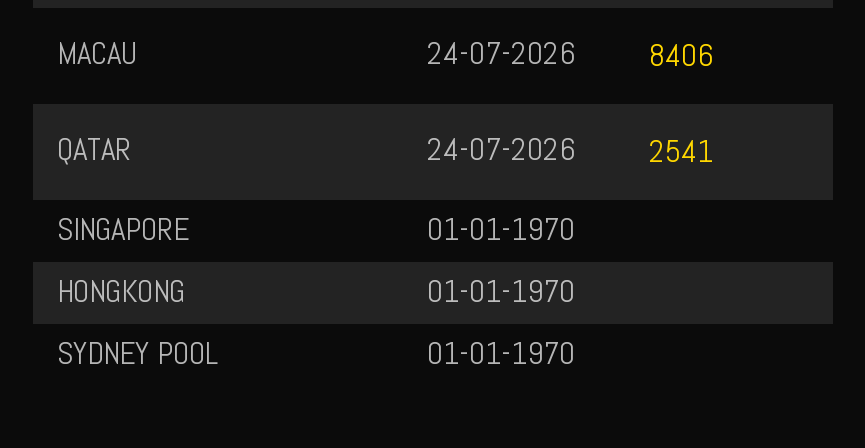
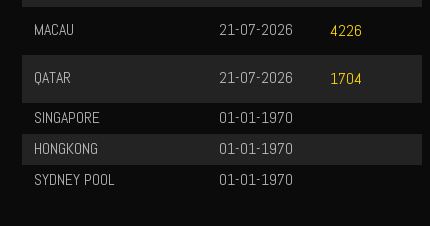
- 24-07-2026
+ 21-07-2026

- 8406
+ 4226

- 24-07-2026
+ 21-07-2026

- 2541
+ 1704
